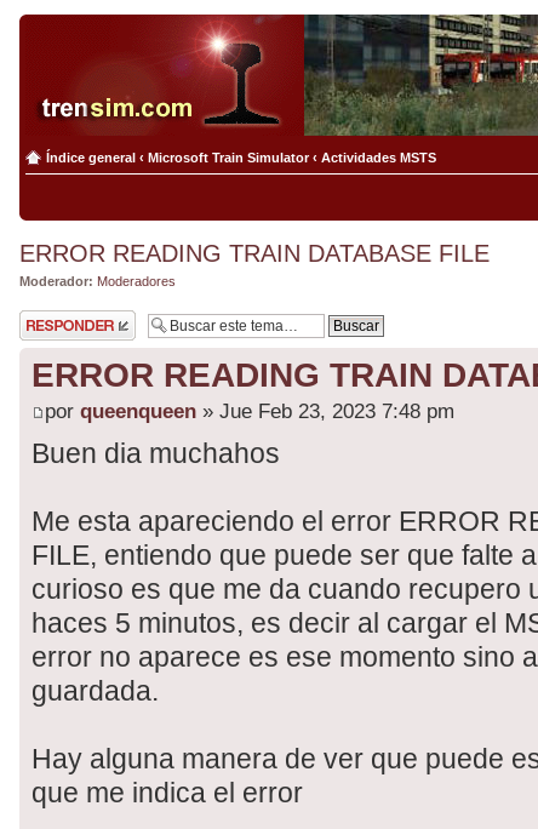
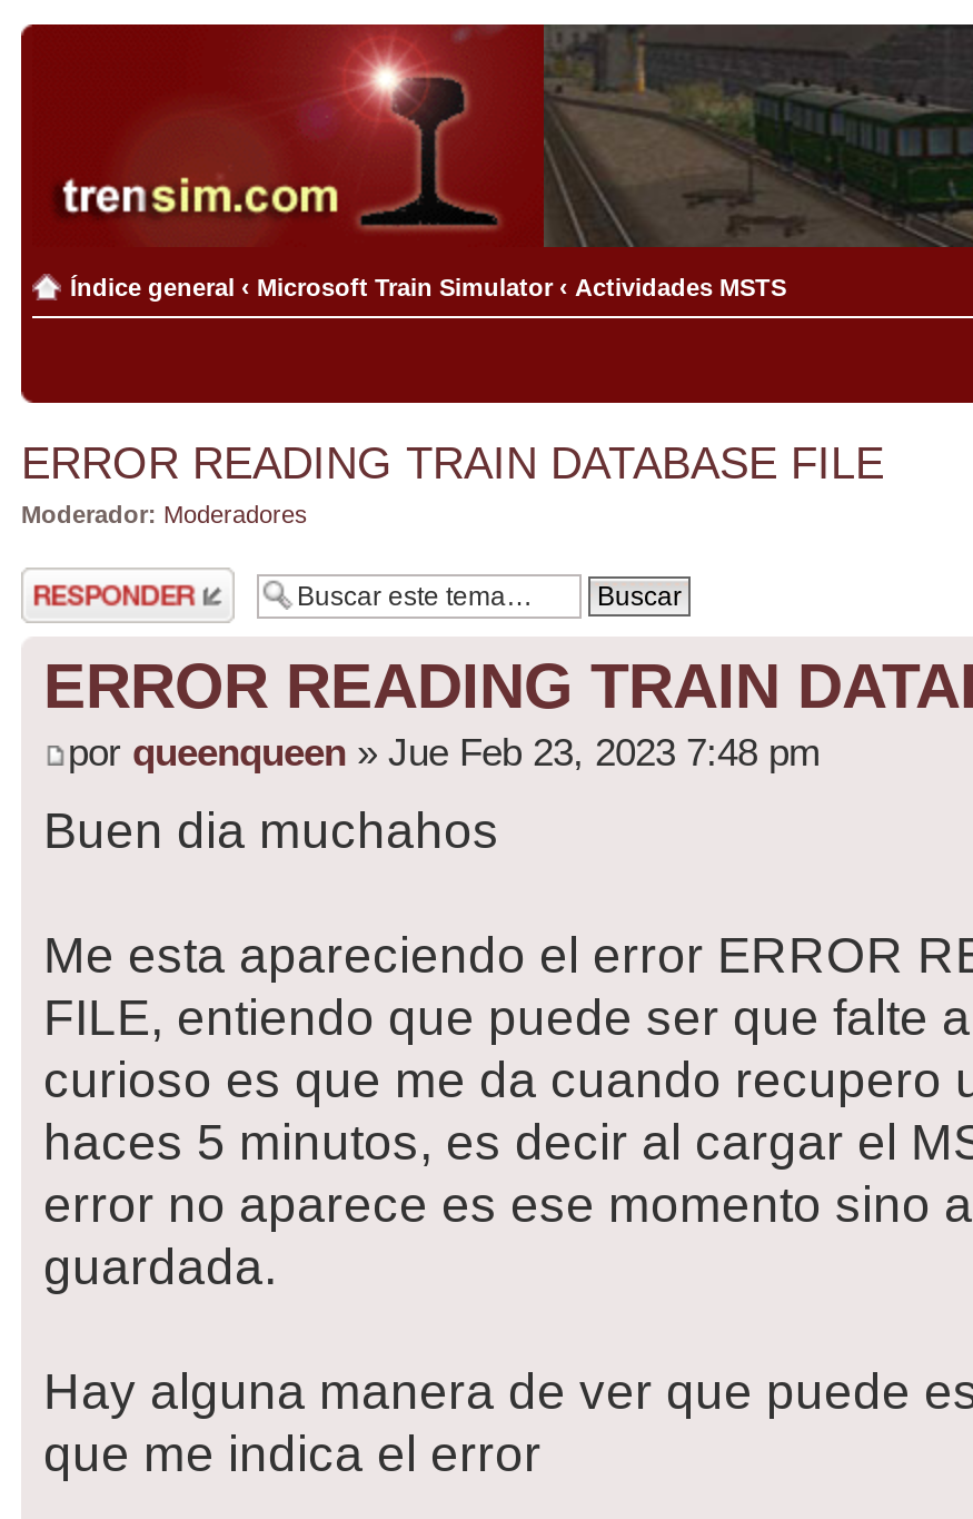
- [image]
+ [image]
